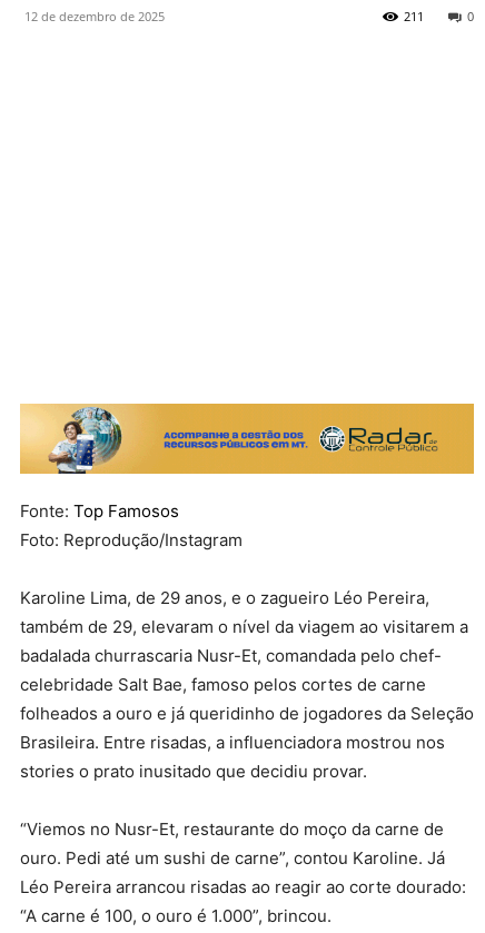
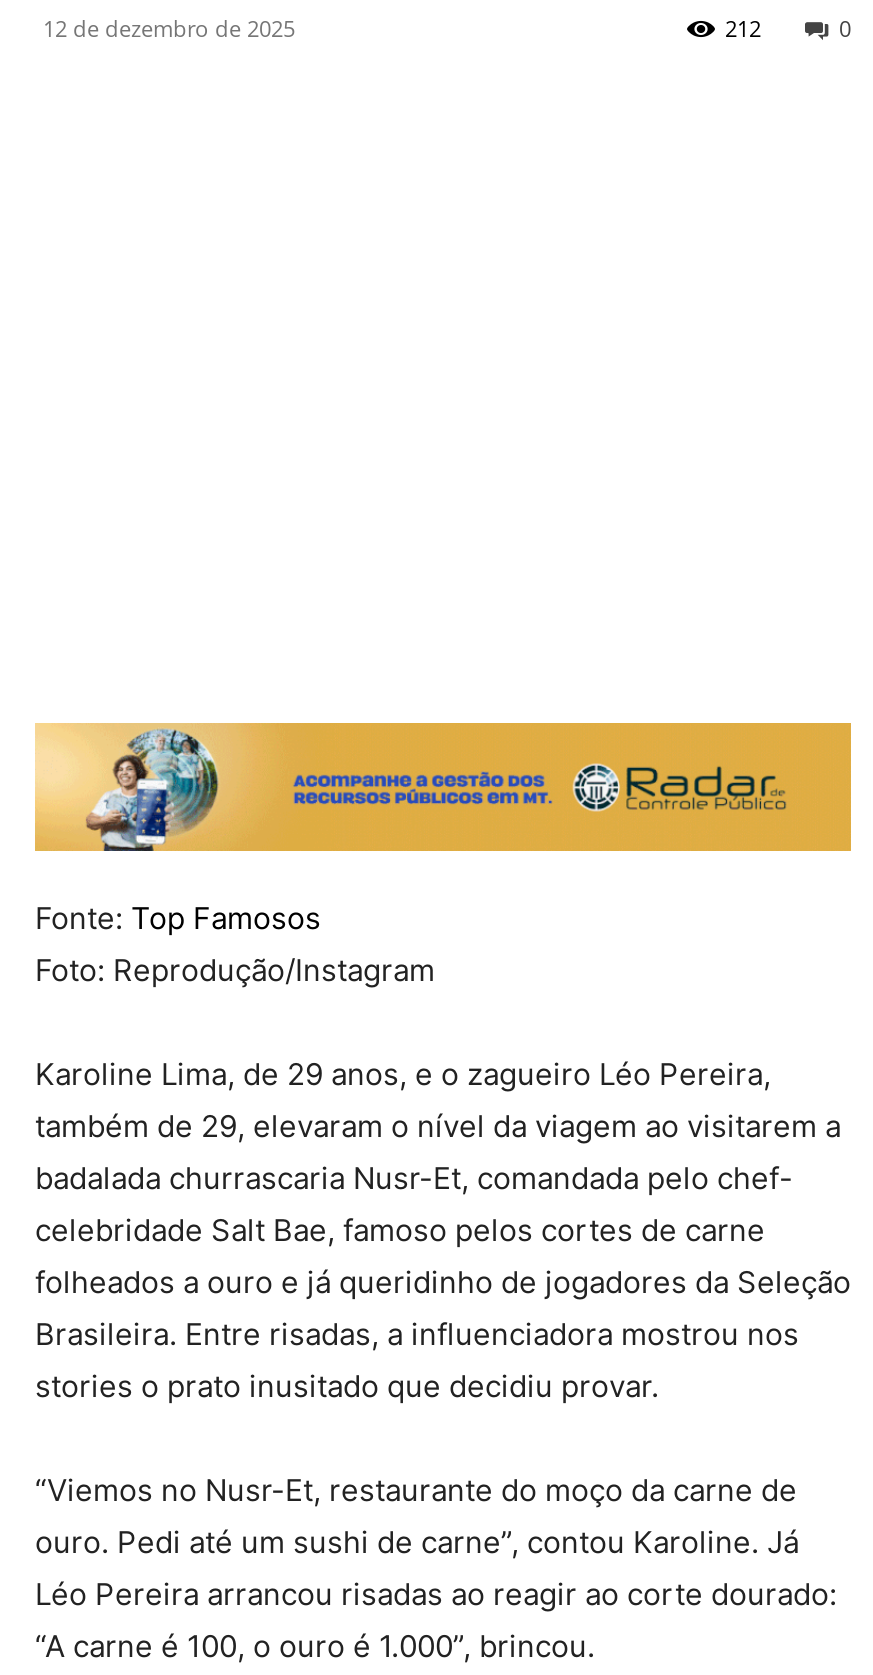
- 211
+ 212
